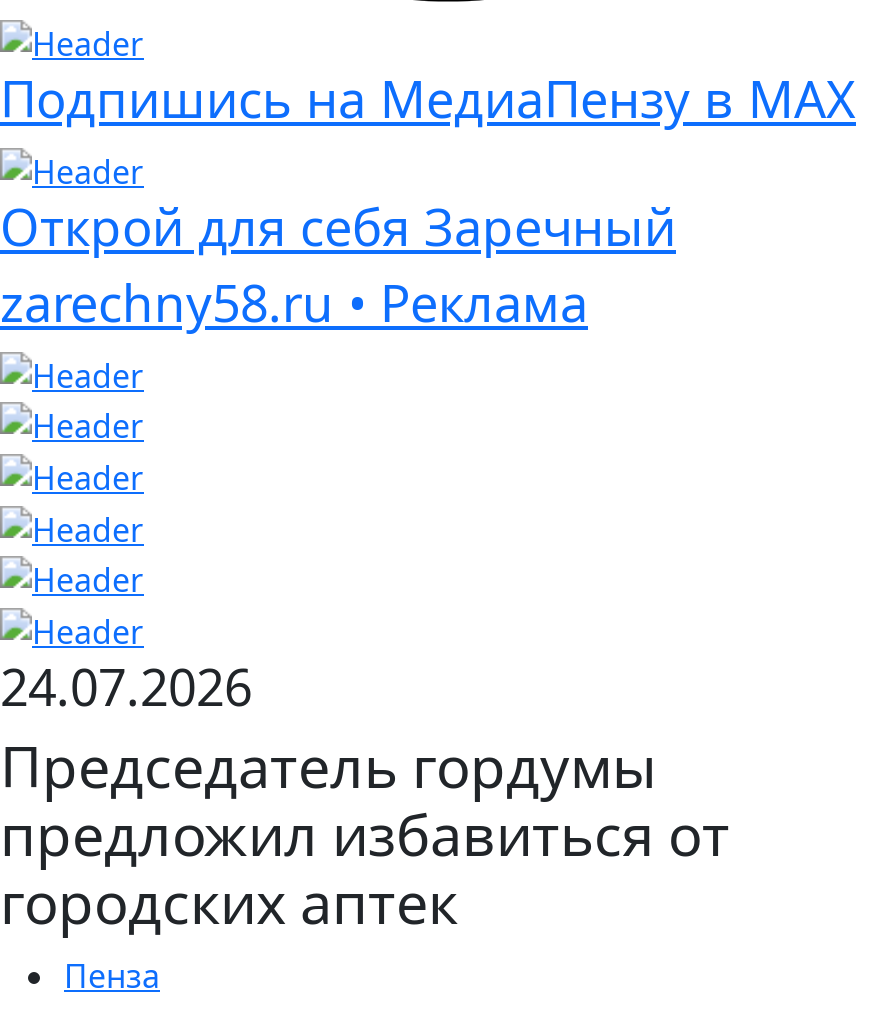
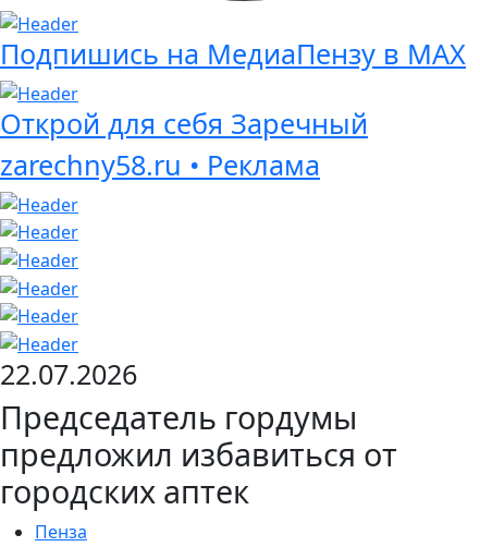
- 24.07.2026
+ 22.07.2026
